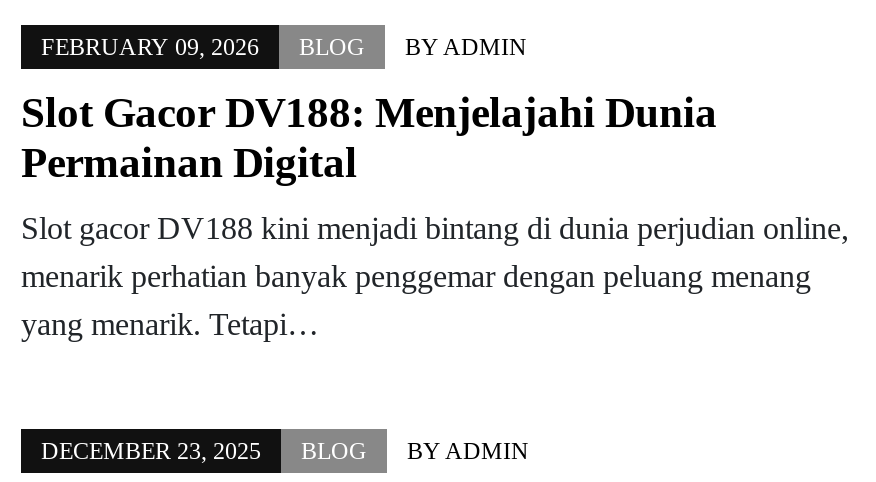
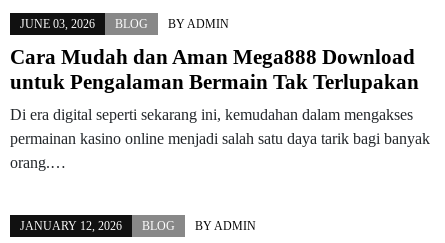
- FEBRUARY 09, 2026 BLOG BY ADMIN
+ JUNE 03, 2026 BLOG BY ADMIN

- Slot Gacor DV188: Menjelajahi Dunia
- Permainan Digital
+ Cara Mudah dan Aman Mega888 Download
+ untuk Pengalaman Bermain Tak Terlupakan

- Slot gacor DV188 kini menjadi bintang di dunia perjudian online,
- menarik perhatian banyak penggemar dengan peluang menang
- yang menarik. Tetapi…
+ Di era digital seperti sekarang ini, kemudahan dalam mengakses
+ permainan kasino online menjadi salah satu daya tarik bagi banyak
+ orang.…

- DECEMBER 23, 2025 BLOG BY ADMIN
+ JANUARY 12, 2026 BLOG BY ADMIN
